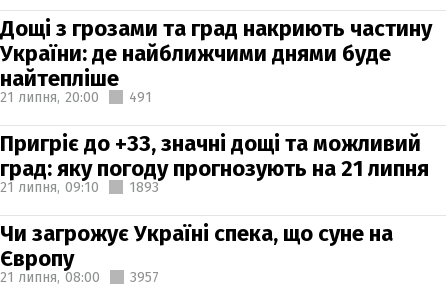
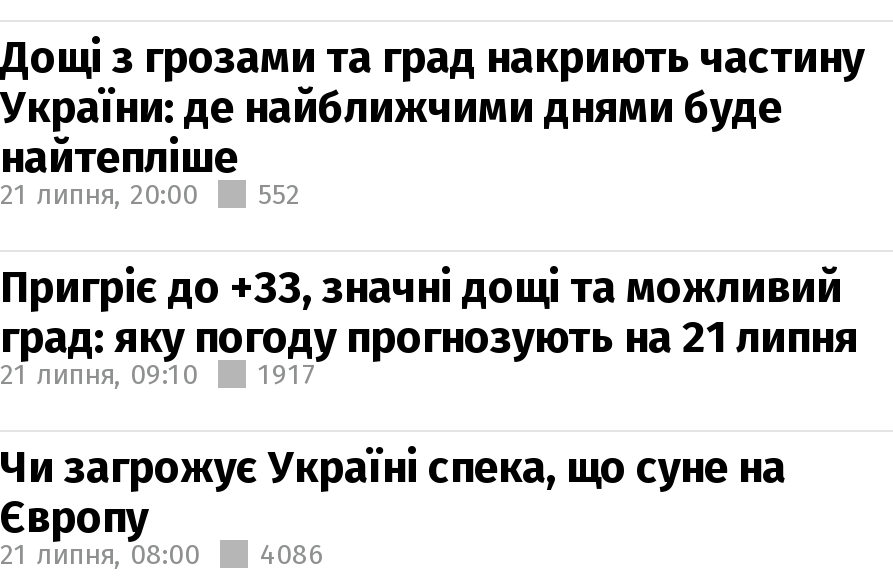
- 21 липня, 20:00 491
+ 21 липня, 20:00 552

- 1893
+ 1917

- 21 липня, 08:00 3957
+ 21 липня, 08:00 4086
